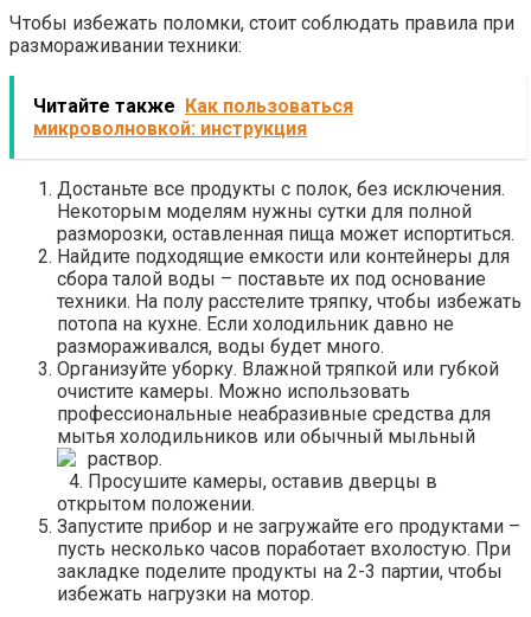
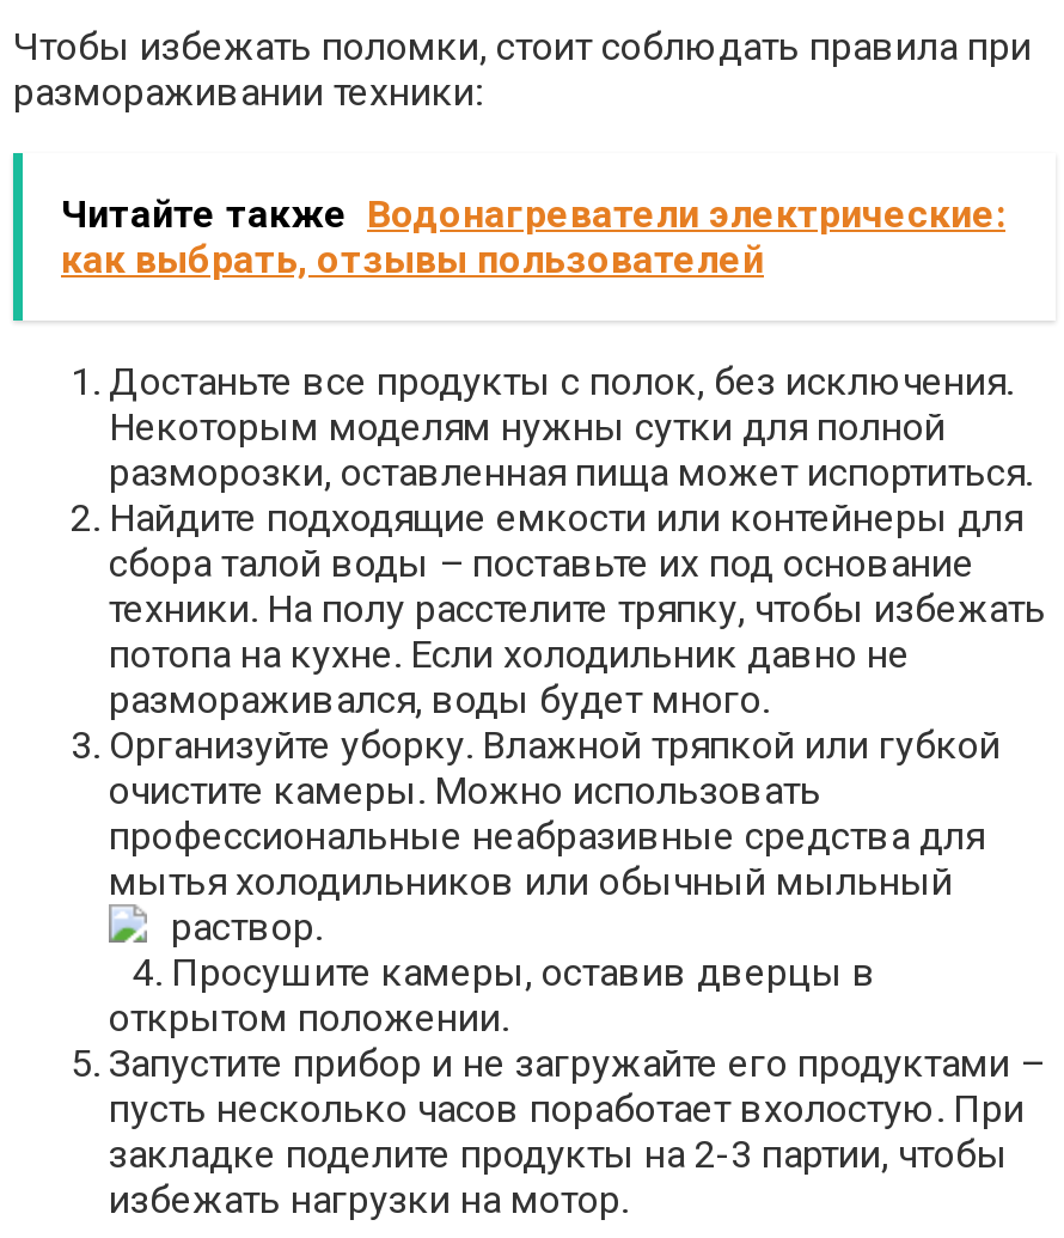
- Читайте также Как пользоваться
- микроволновкой: инструкция
+ Читайте также Водонагреватели электрические:
+ как выбрать, отзывы пользователей
